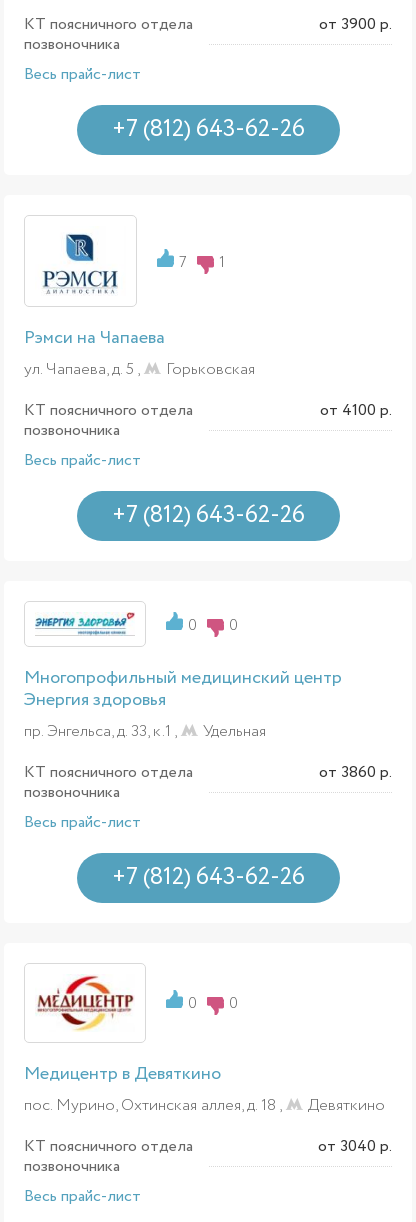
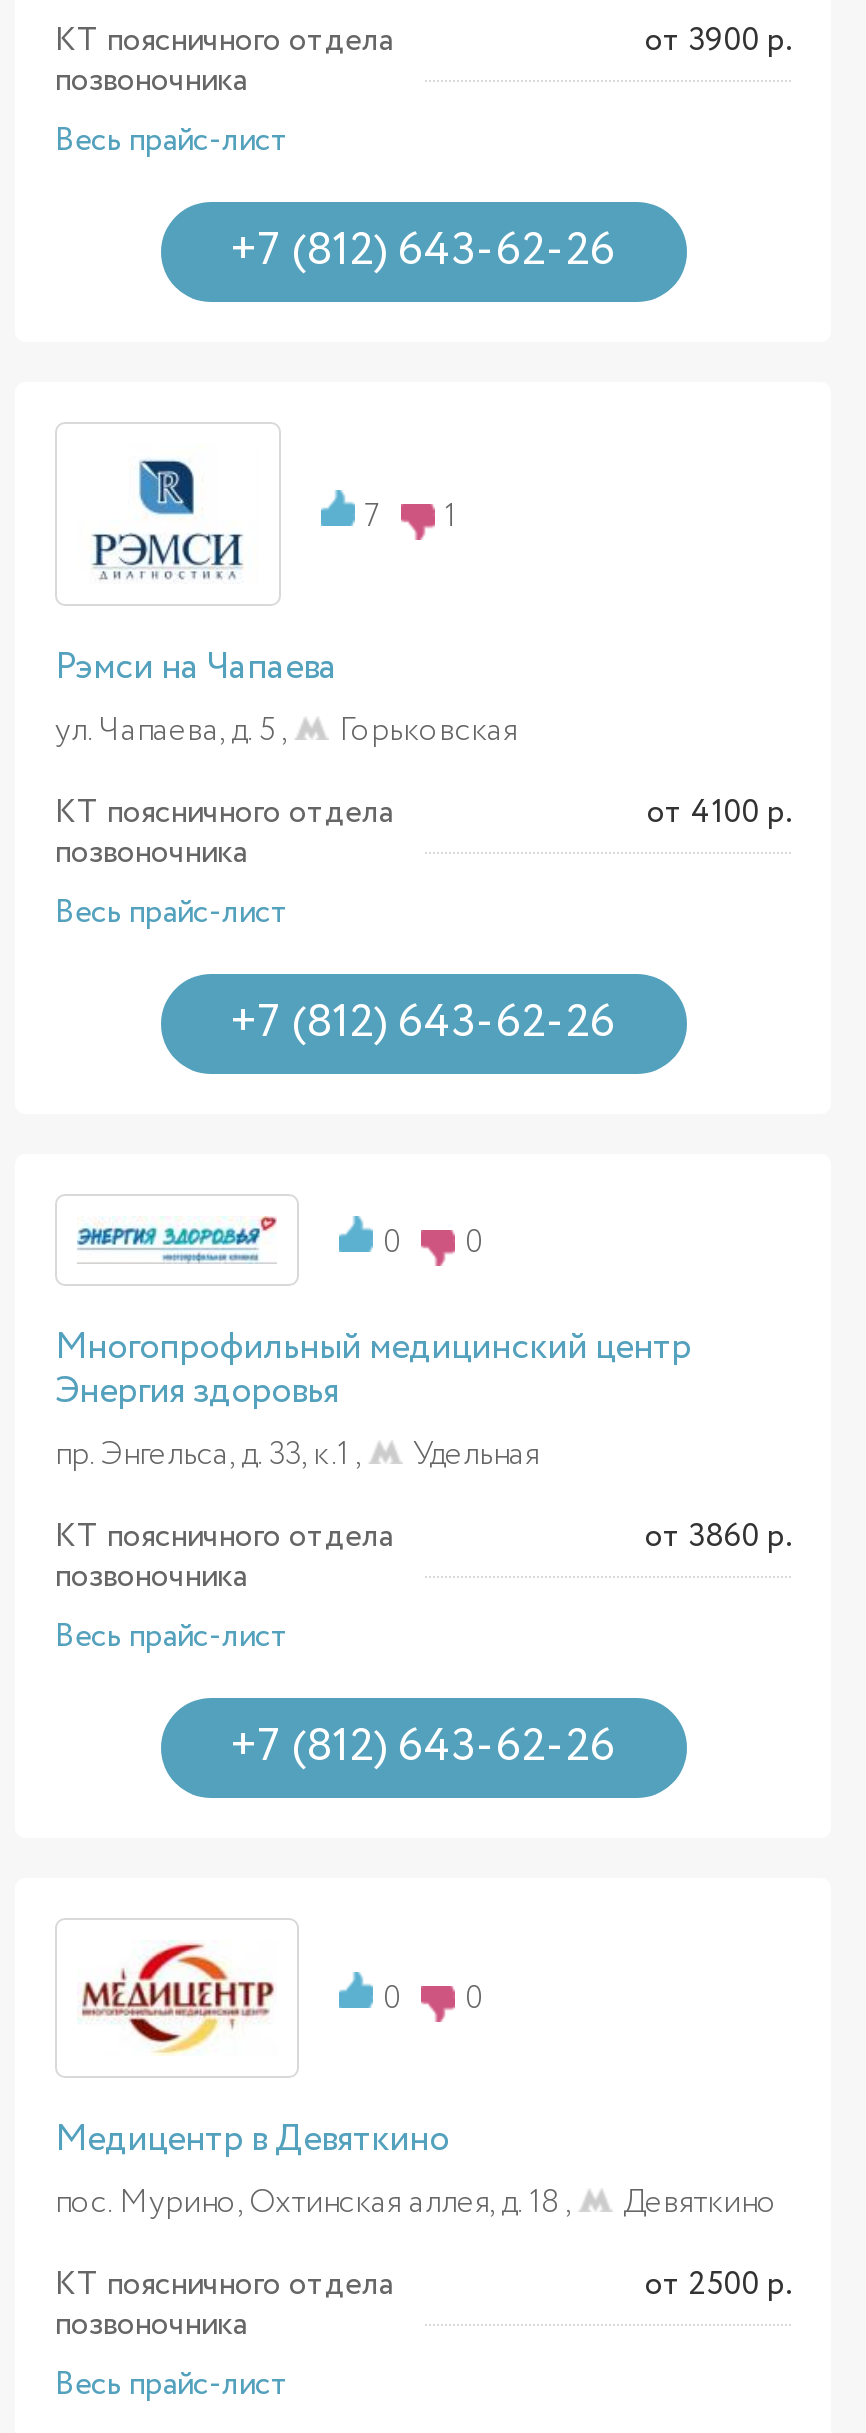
- от 3040 р.
+ от 2500 р.
